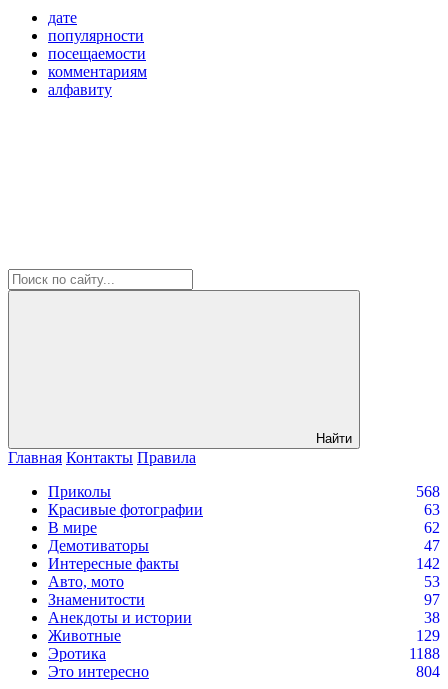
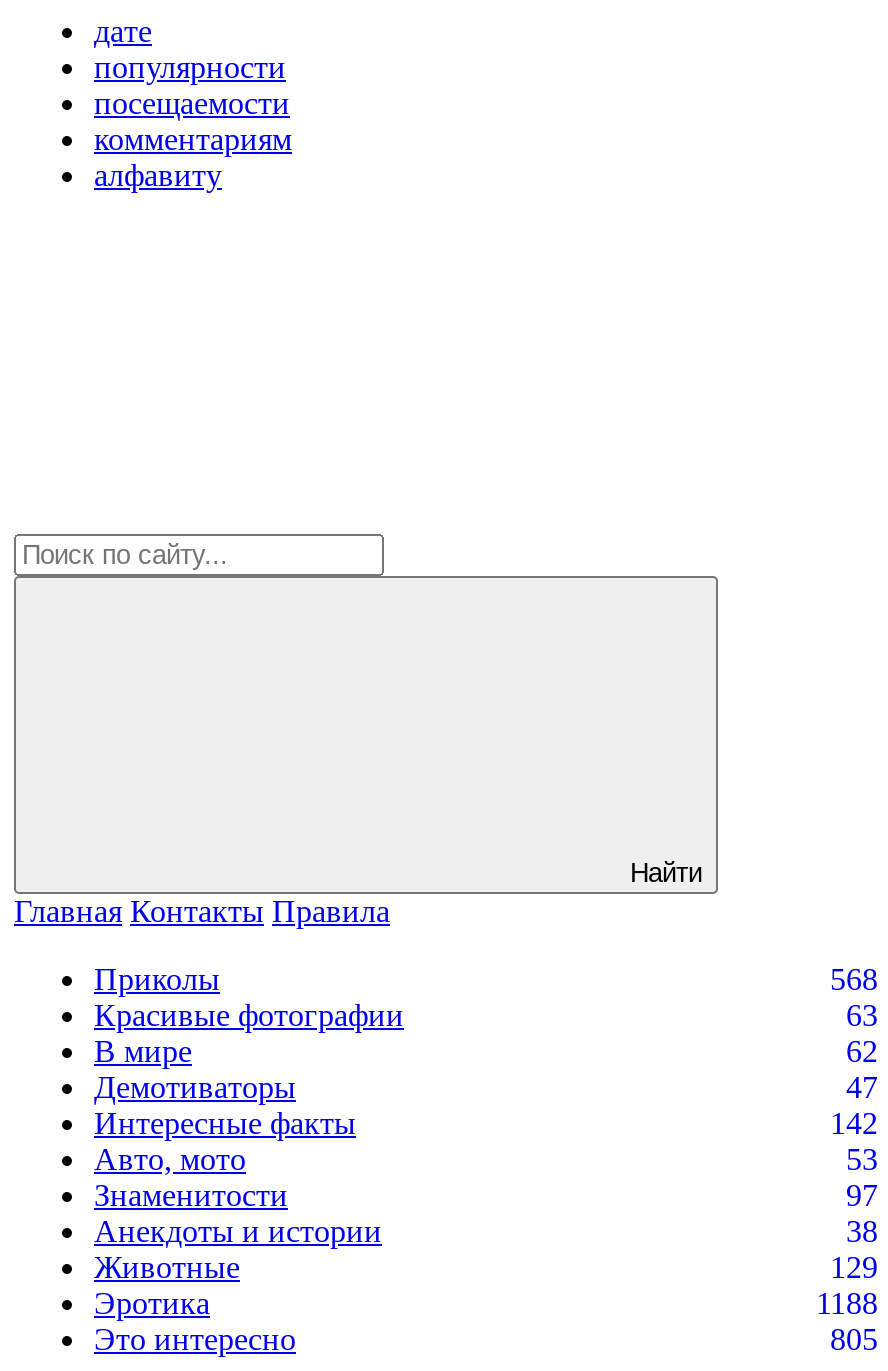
- 804
+ 805
